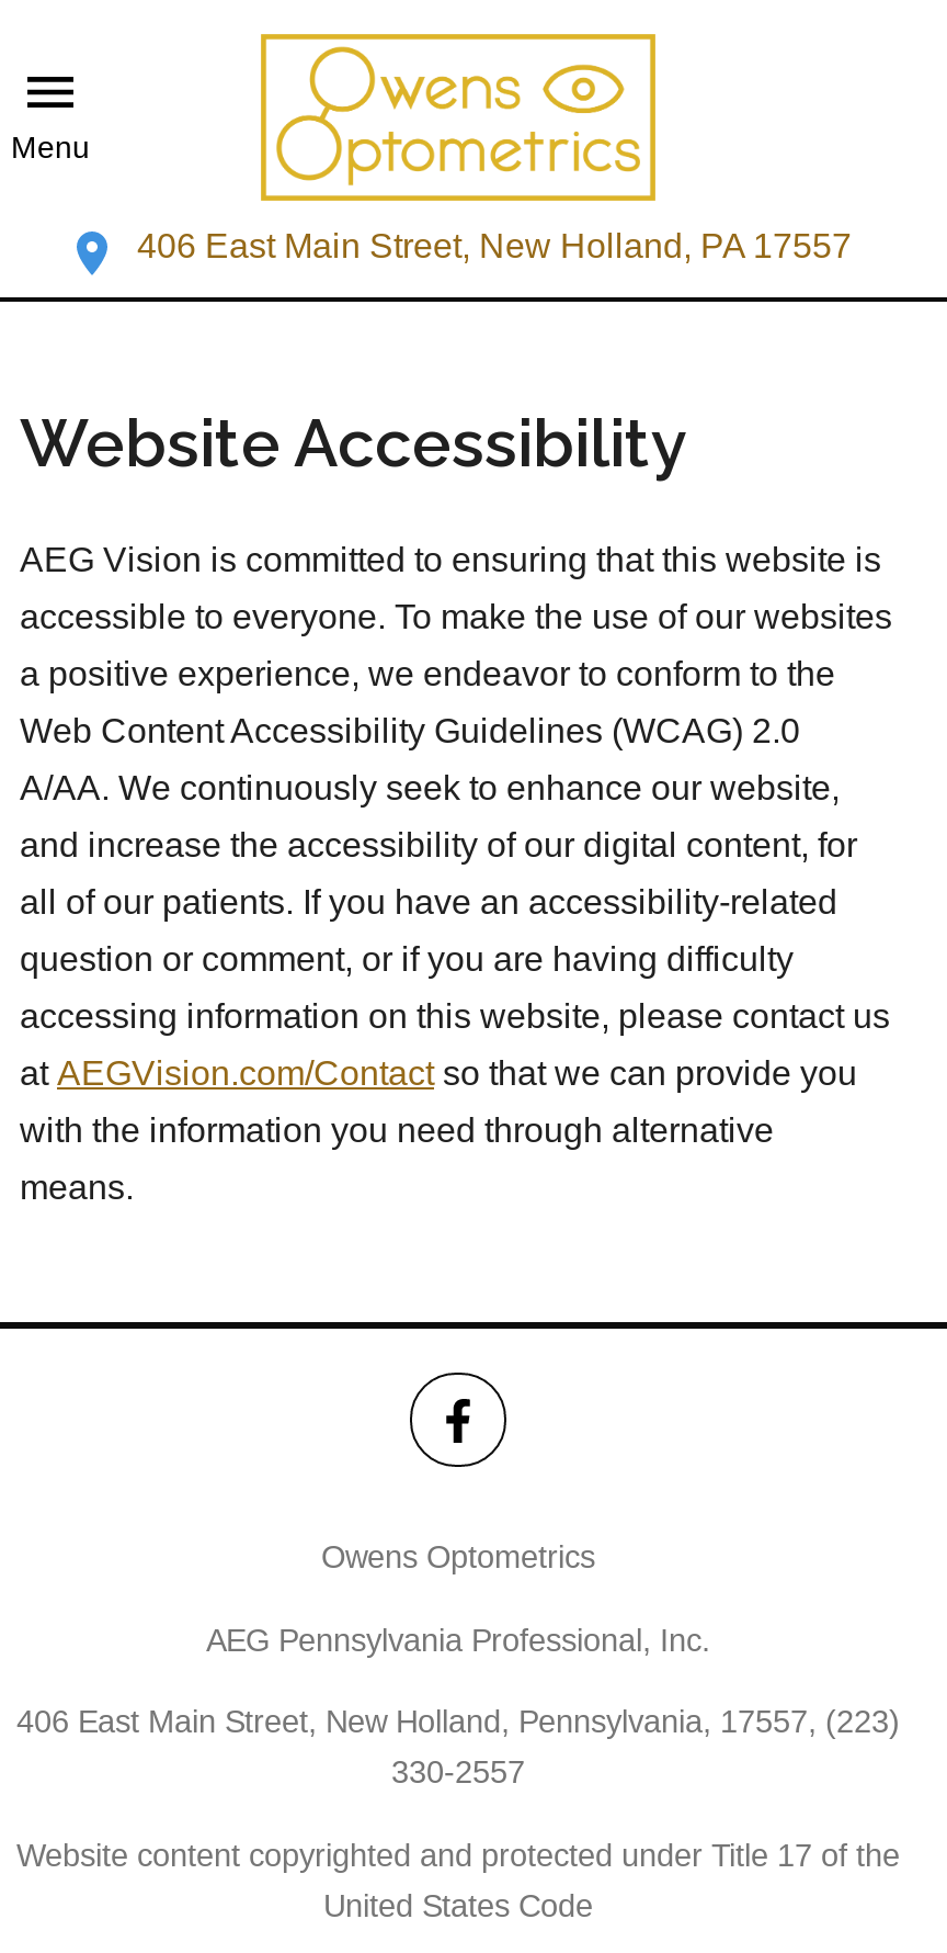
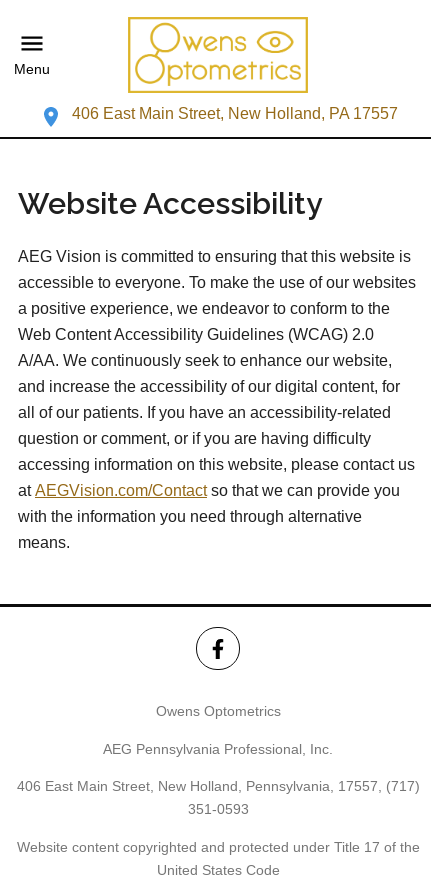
- 406 East Main Street, New Holland, Pennsylvania, 17557, (223)
+ 406 East Main Street, New Holland, Pennsylvania, 17557, (717)

- 330-2557
+ 351-0593
